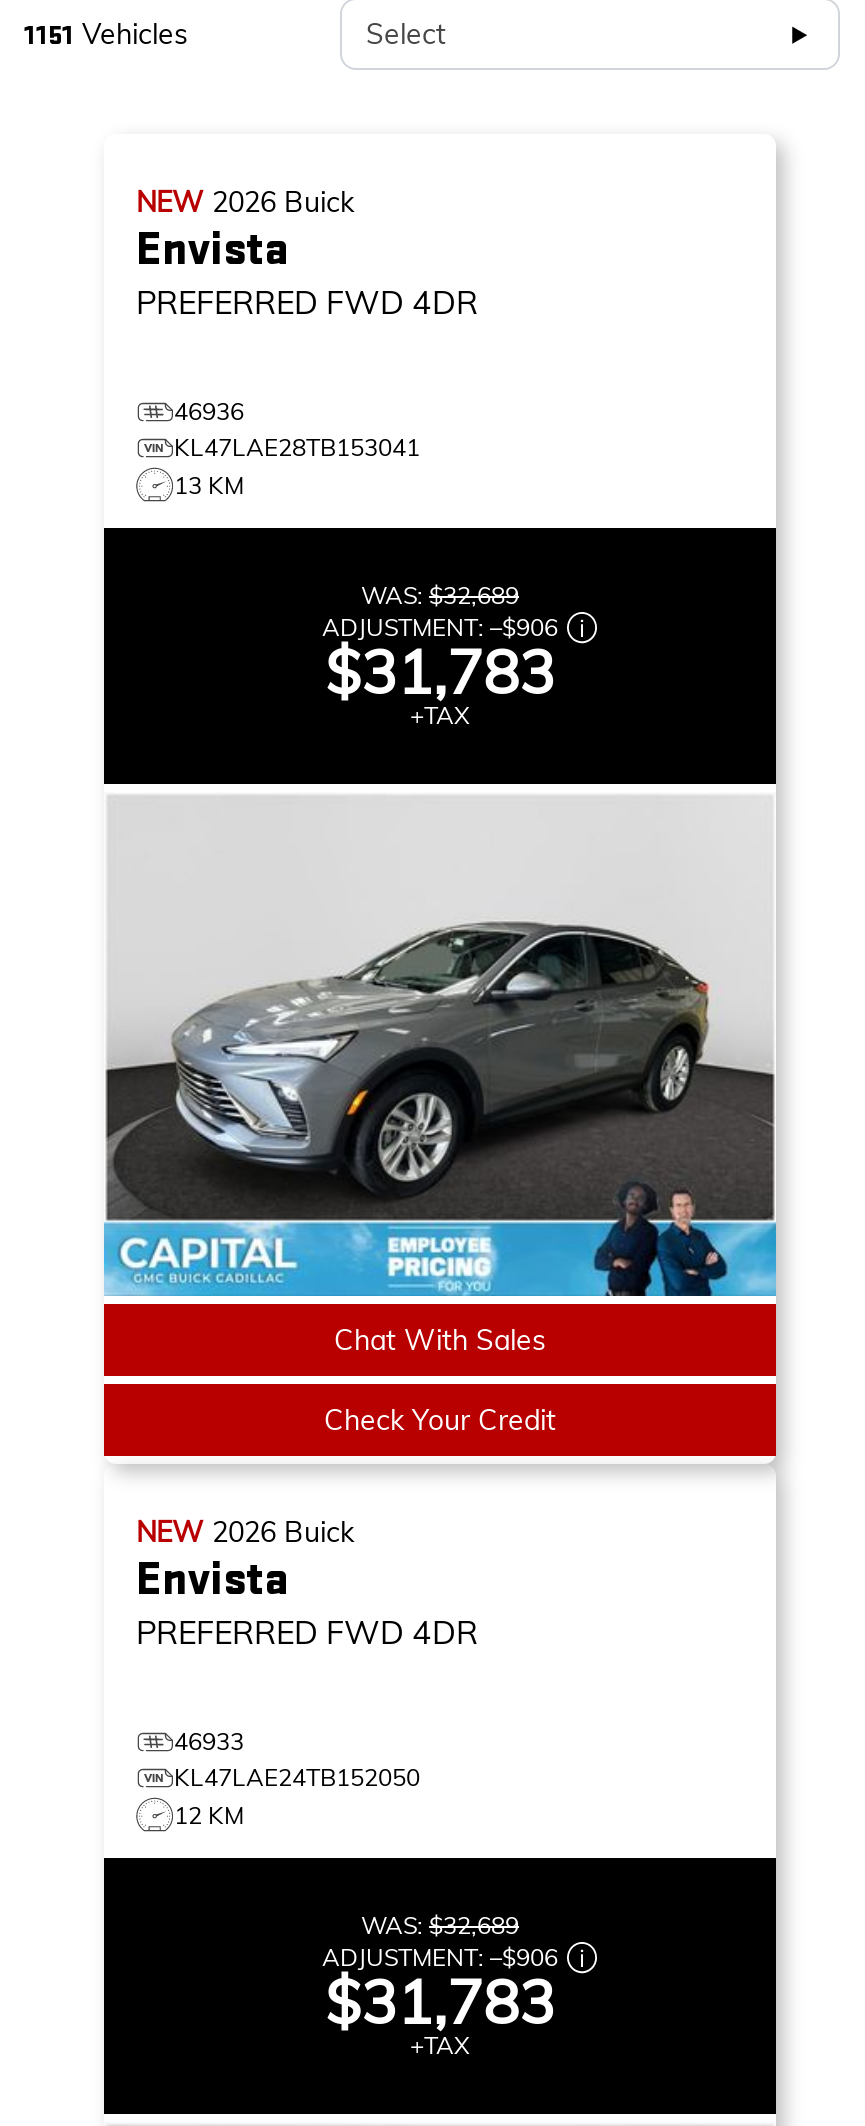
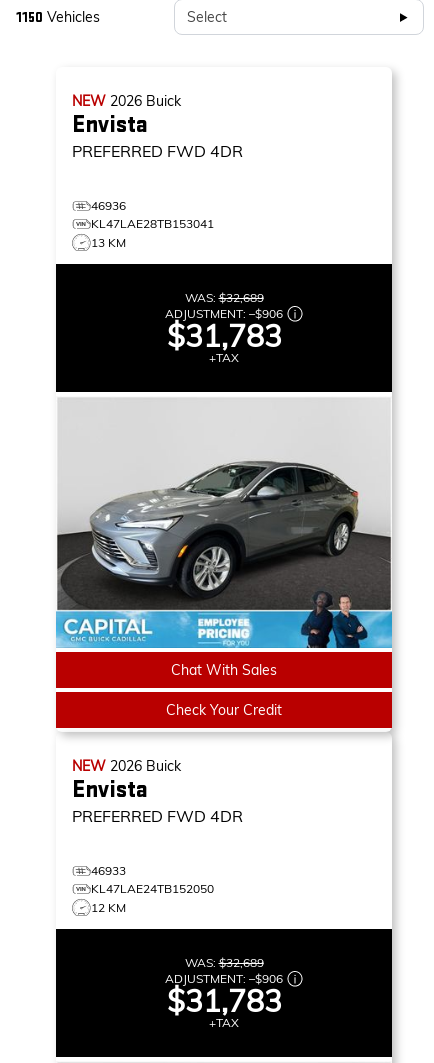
- 1151 Vehicles
+ 1150 Vehicles
